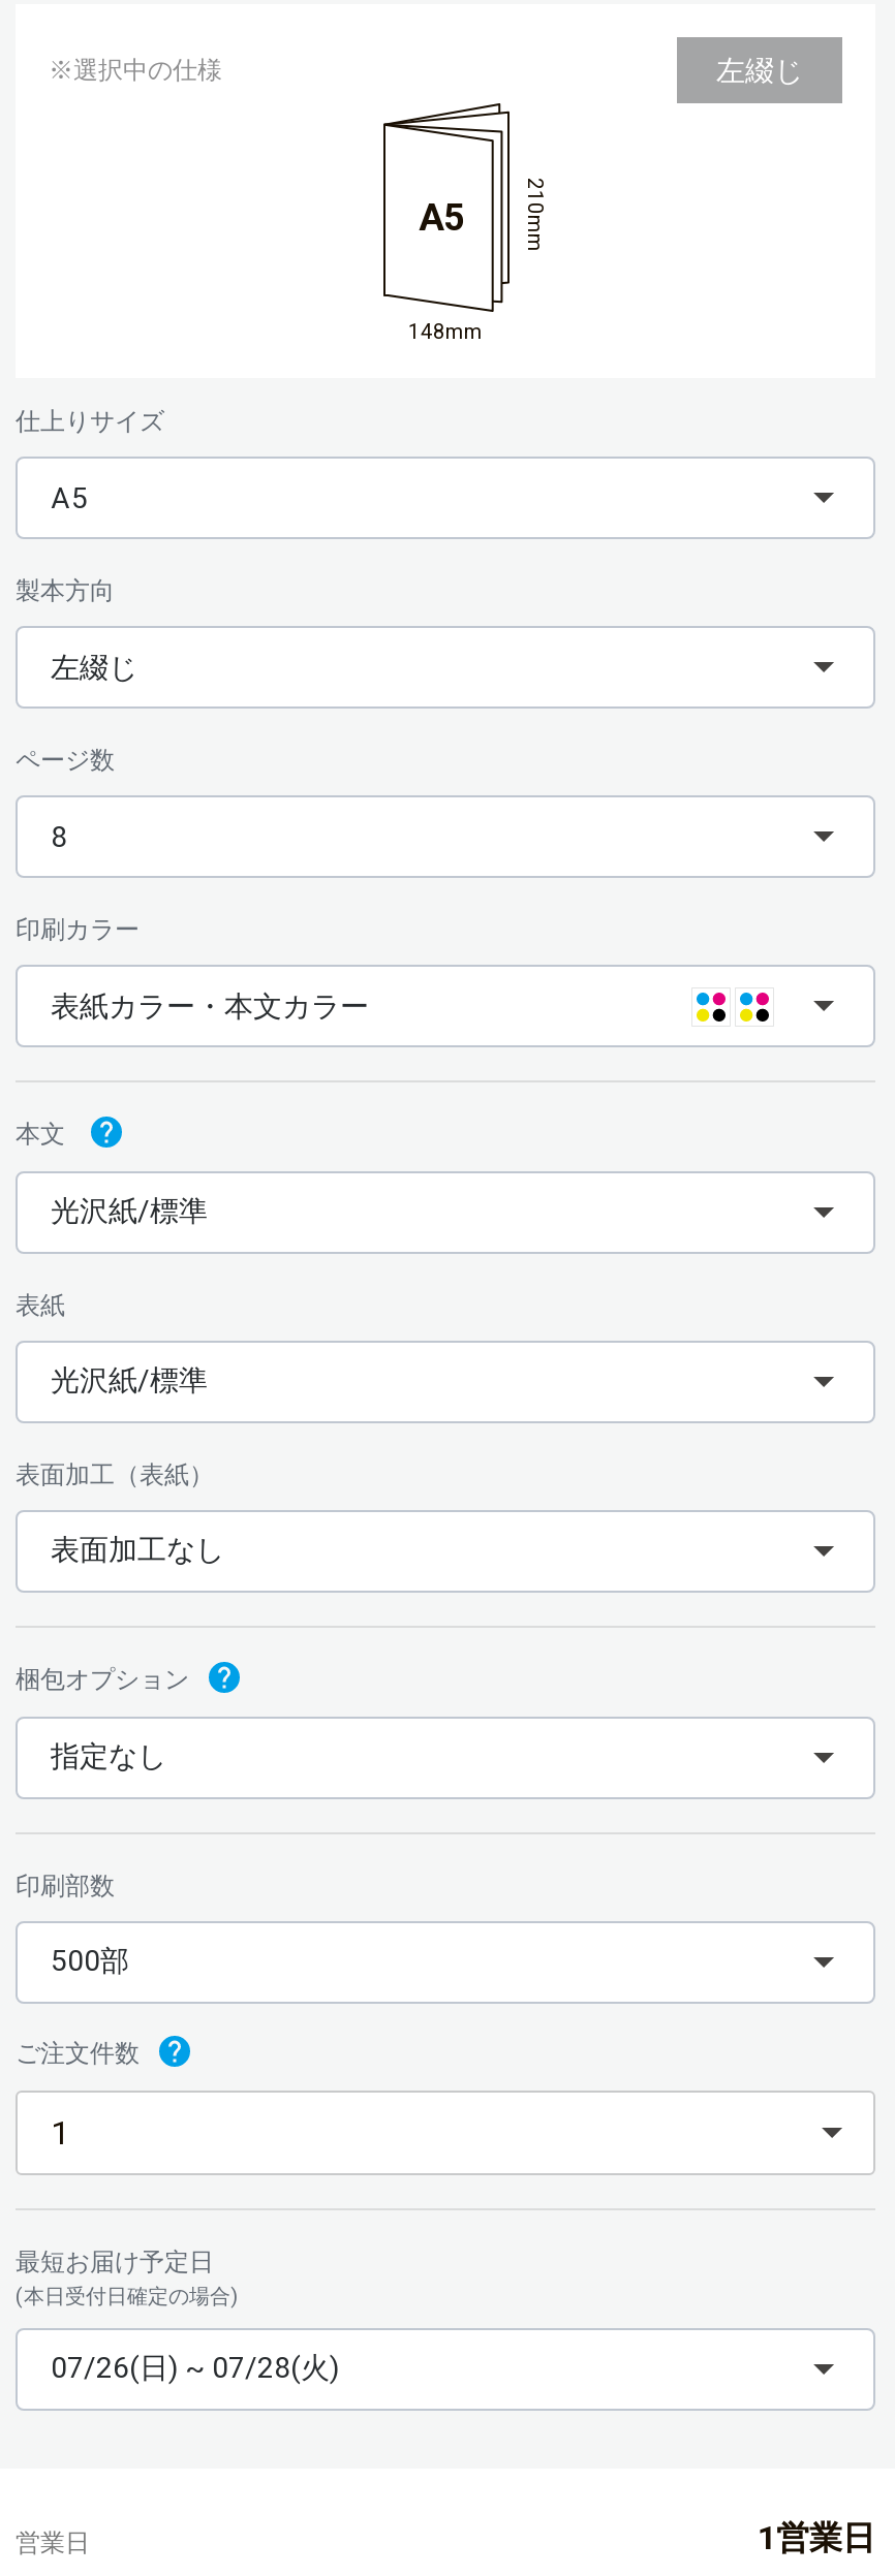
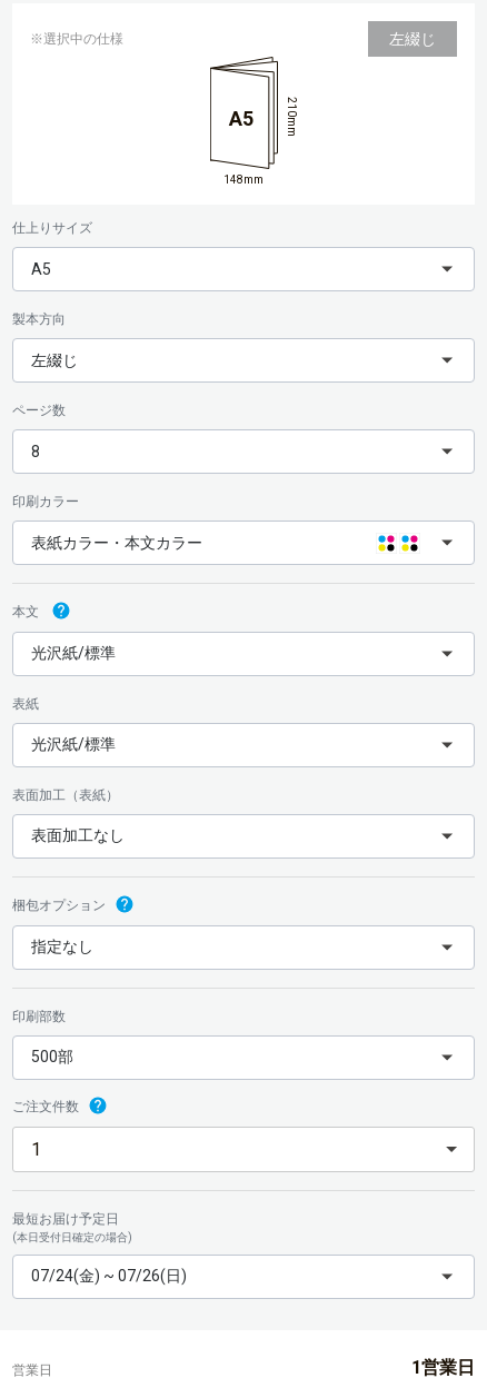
- 07/26(日) ~ 07/28(火)
+ 07/24(金) ~ 07/26(日)
